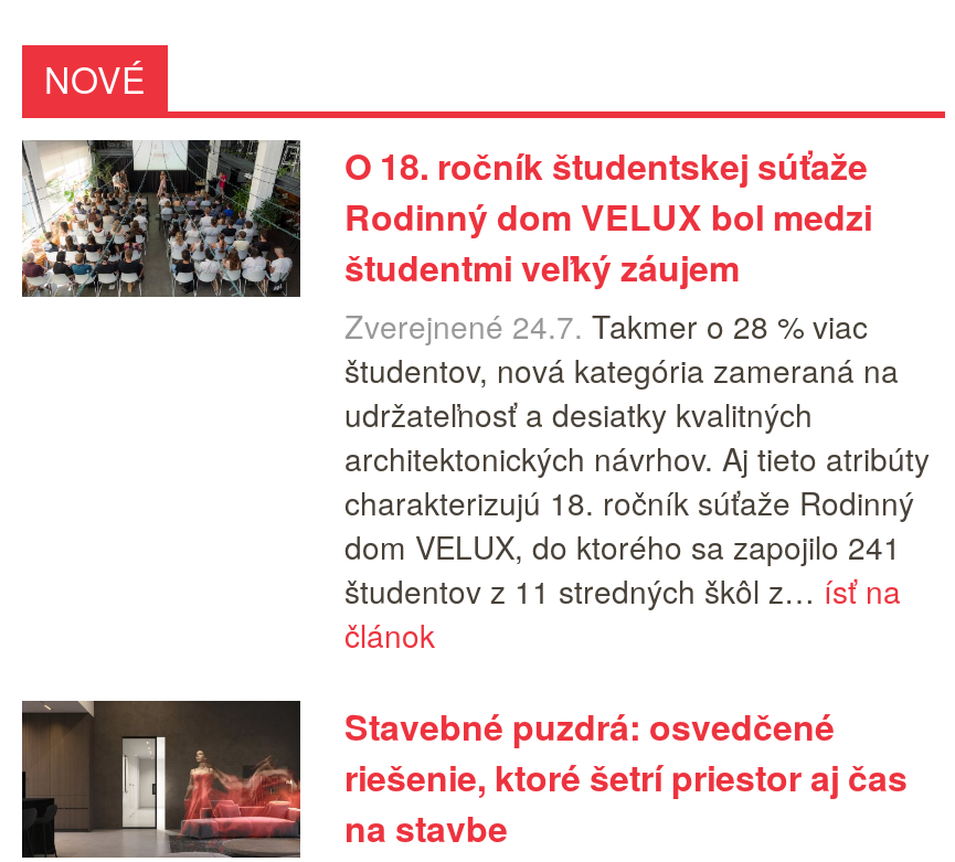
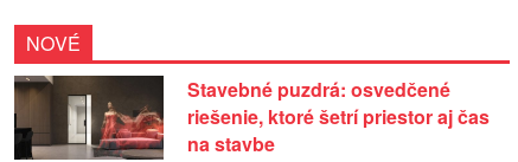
- [image]
- O 18. ročník študentskej súťaže
- Rodinný dom VELUX bol medzi
- študentmi veľký záujem
- Zverejnené 24.7. Takmer o 28 % viac
- študentov, nová kategória zameraná na
- udržateľnosť a desiatky kvalitných
- architektonických návrhov. Aj tieto atribúty
- charakterizujú 18. ročník súťaže Rodinný
- dom VELUX, do ktorého sa zapojilo 241
- študentov z 11 stredných škôl z… ísť na
- článok
